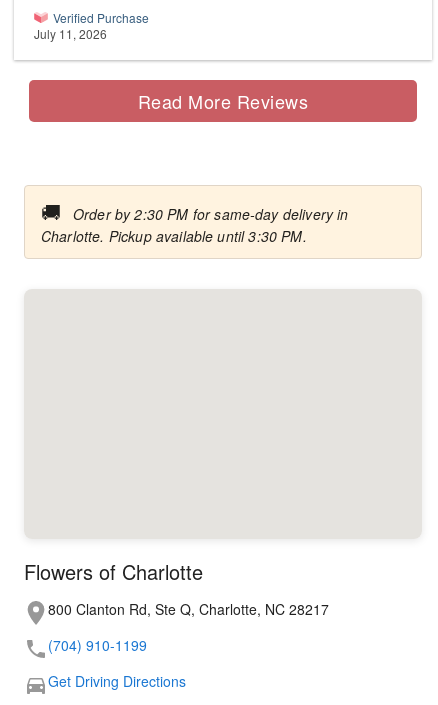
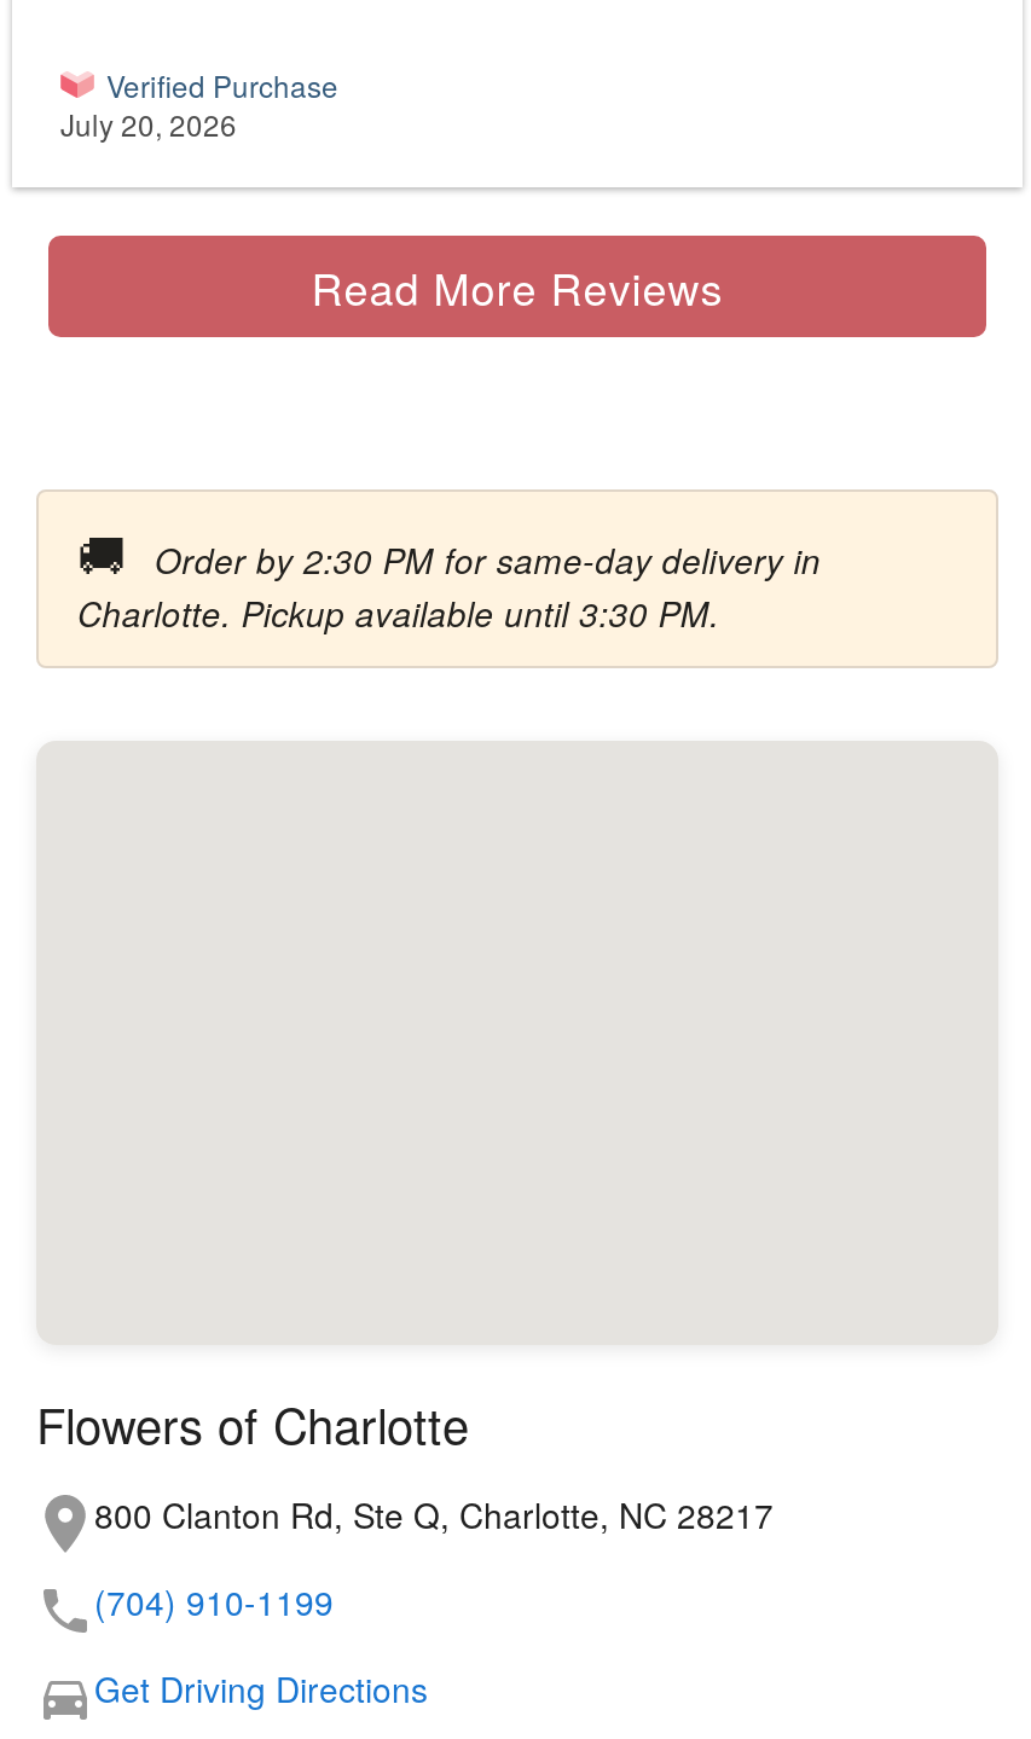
- July 11, 2026
+ July 20, 2026
